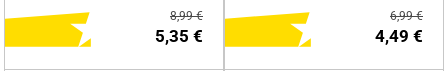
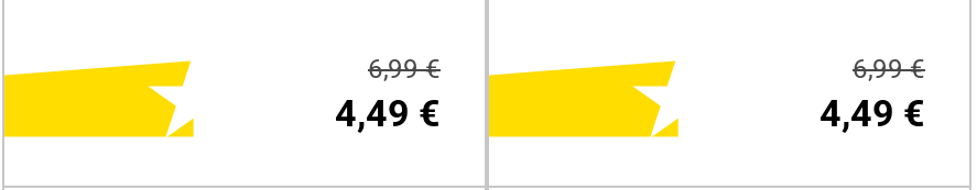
- 8,99 €
+ 6,99 €

- 5,35 €
+ 4,49 €
